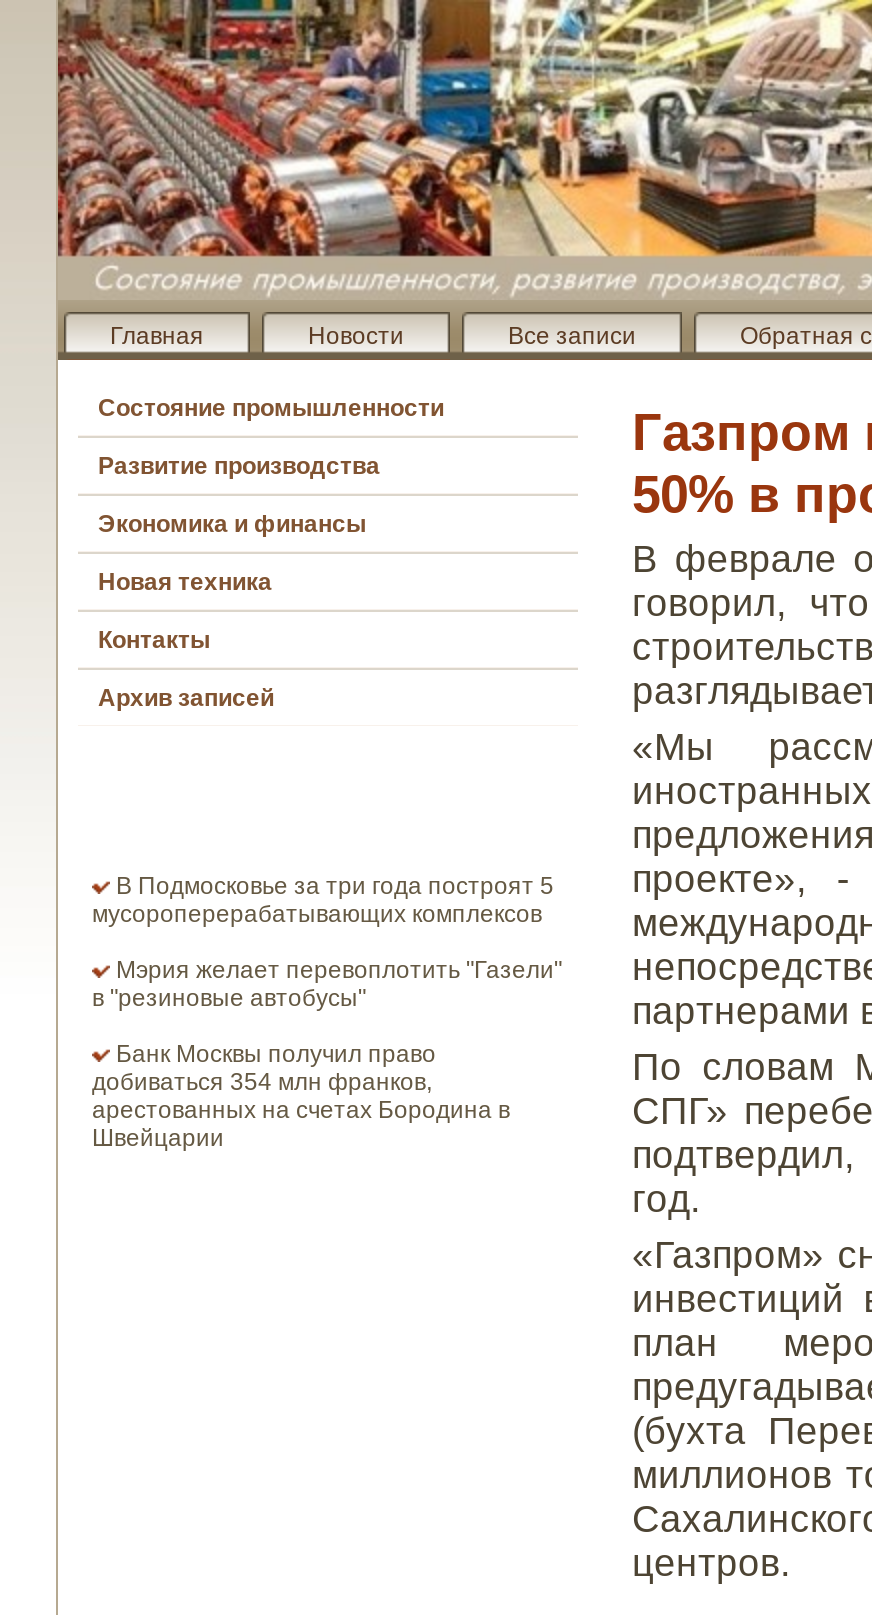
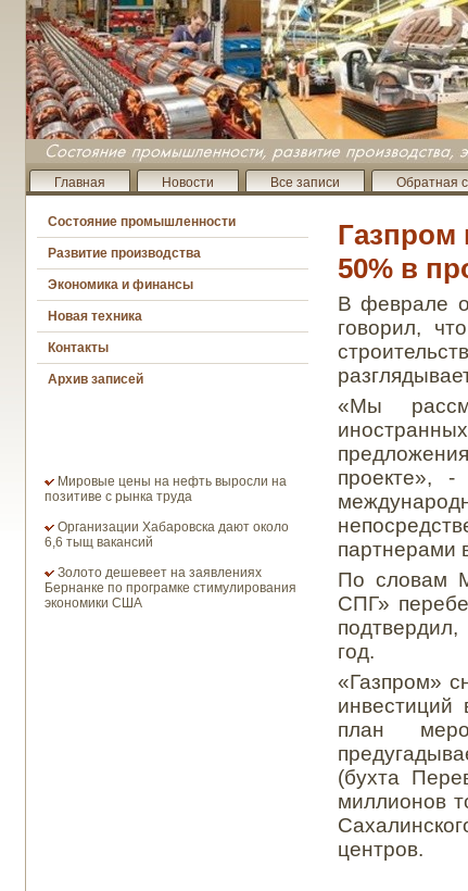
- В Подмосковье за три года построят 5
- мусороперерабатывающих комплексов
+ Мировые цены на нефть выросли на
+ позитиве с рынка труда

- Мэрия желает перевоплотить "Газели"
- в "резиновые автобусы"
+ Организации Хабаровска дают около
+ 6,6 тыщ вакансий

- Банк Москвы получил право
- добиваться 354 млн франков,
- арестованных на счетах Бородина в
- Швейцарии
+ Золото дешевеет на заявлениях
+ Бернанке по програмке стимулирования
+ экономики США
